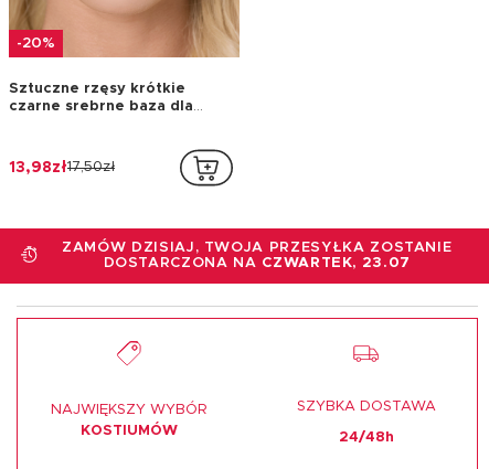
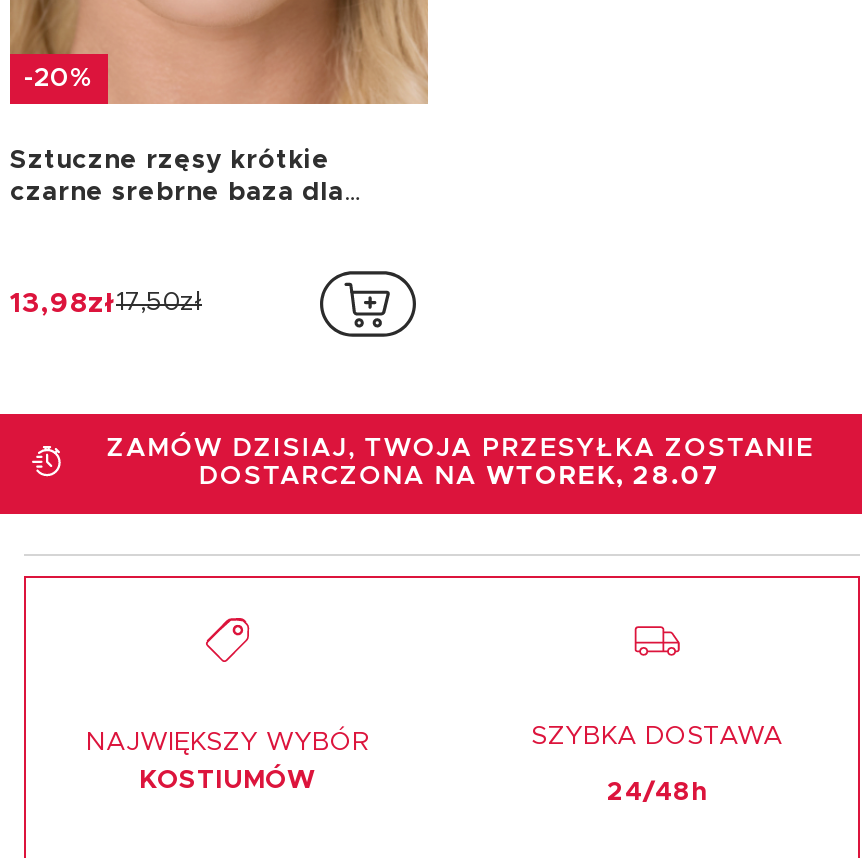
- DOSTARCZONA NA CZWARTEK, 23.07
+ DOSTARCZONA NA WTOREK, 28.07
